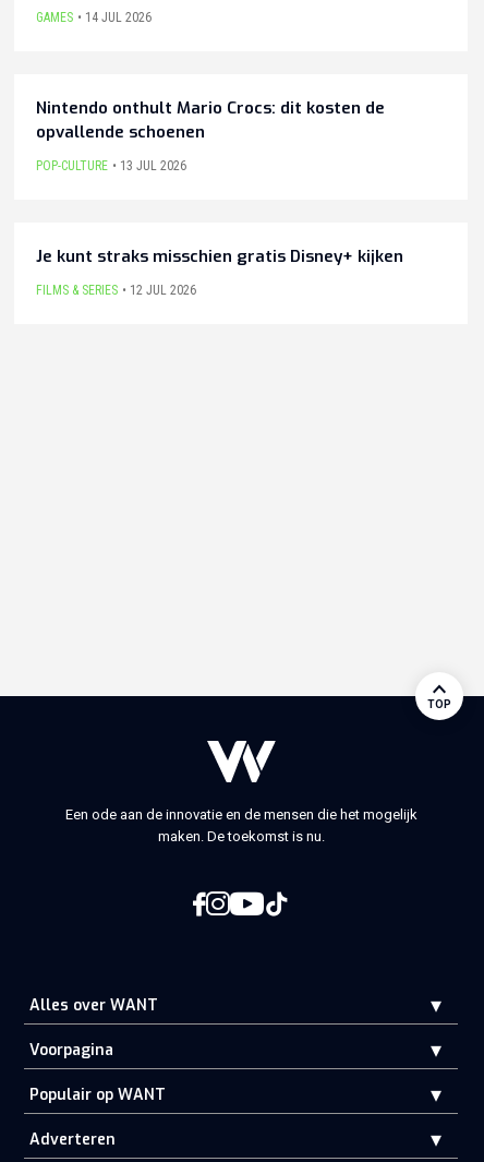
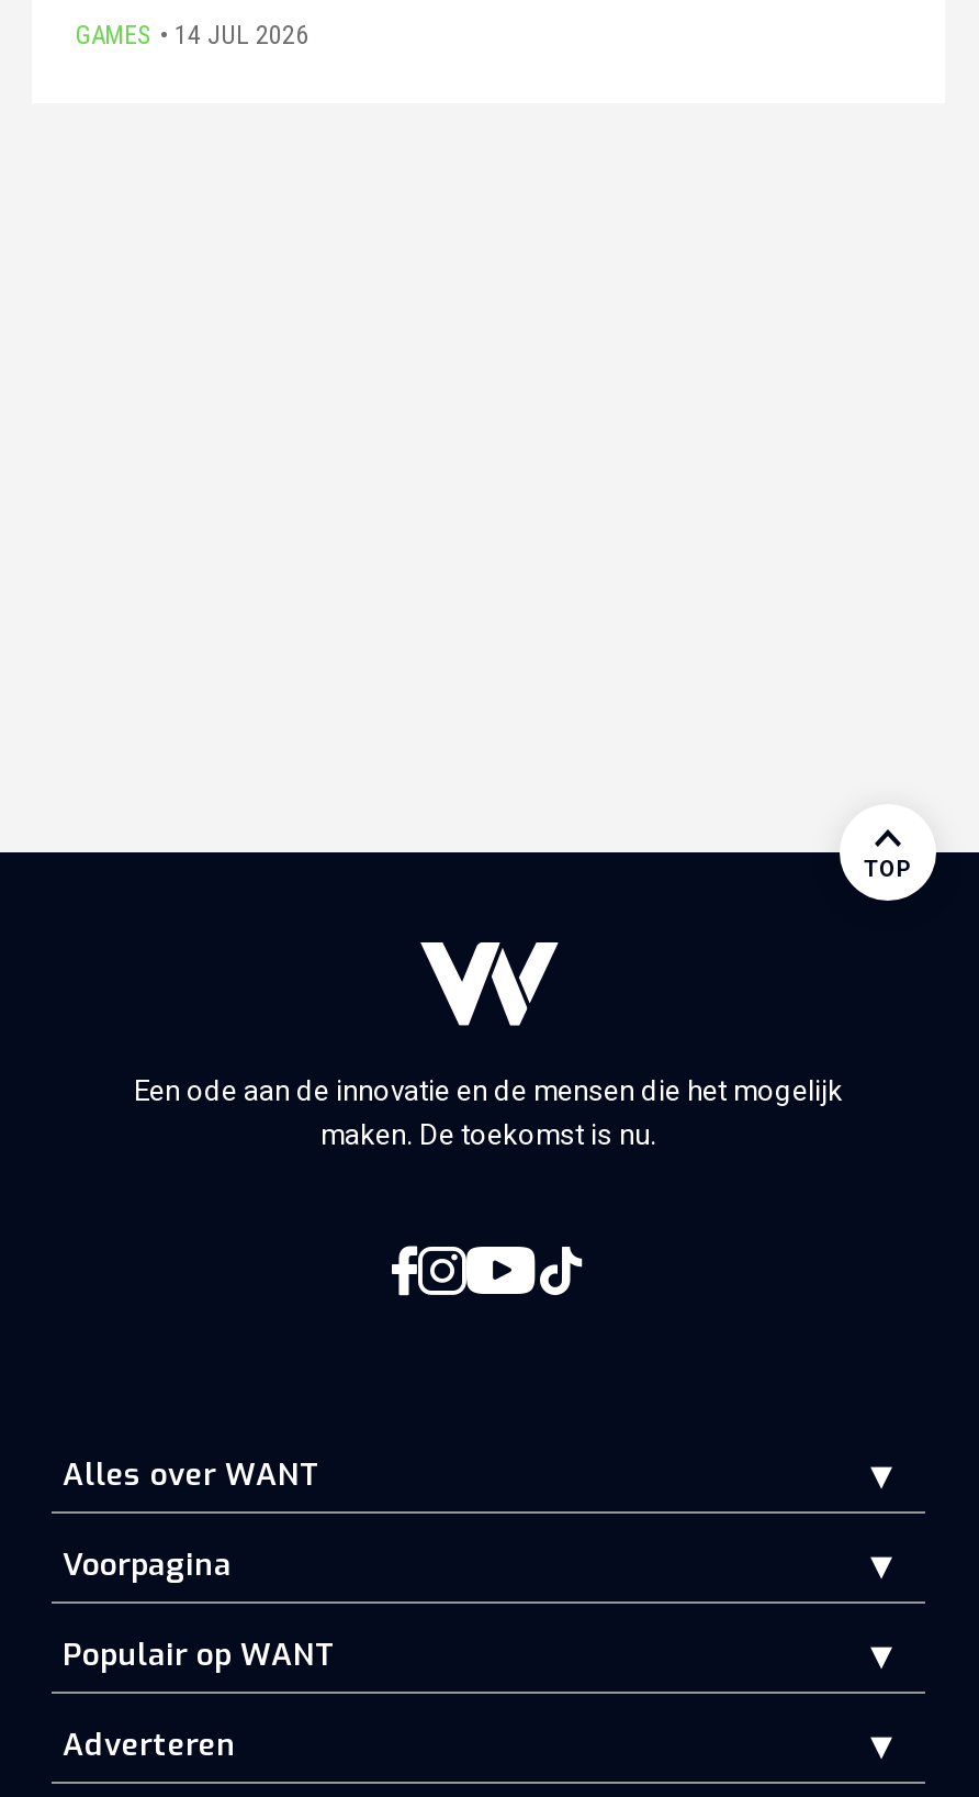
- Nintendo onthult Mario Crocs: dit kosten de
- opvallende schoenen
- POP-CULTURE 13 JUL 2026

- Je kunt straks misschien gratis Disney+ kijken
- FILMS & SERIES 12 JUL 2026
